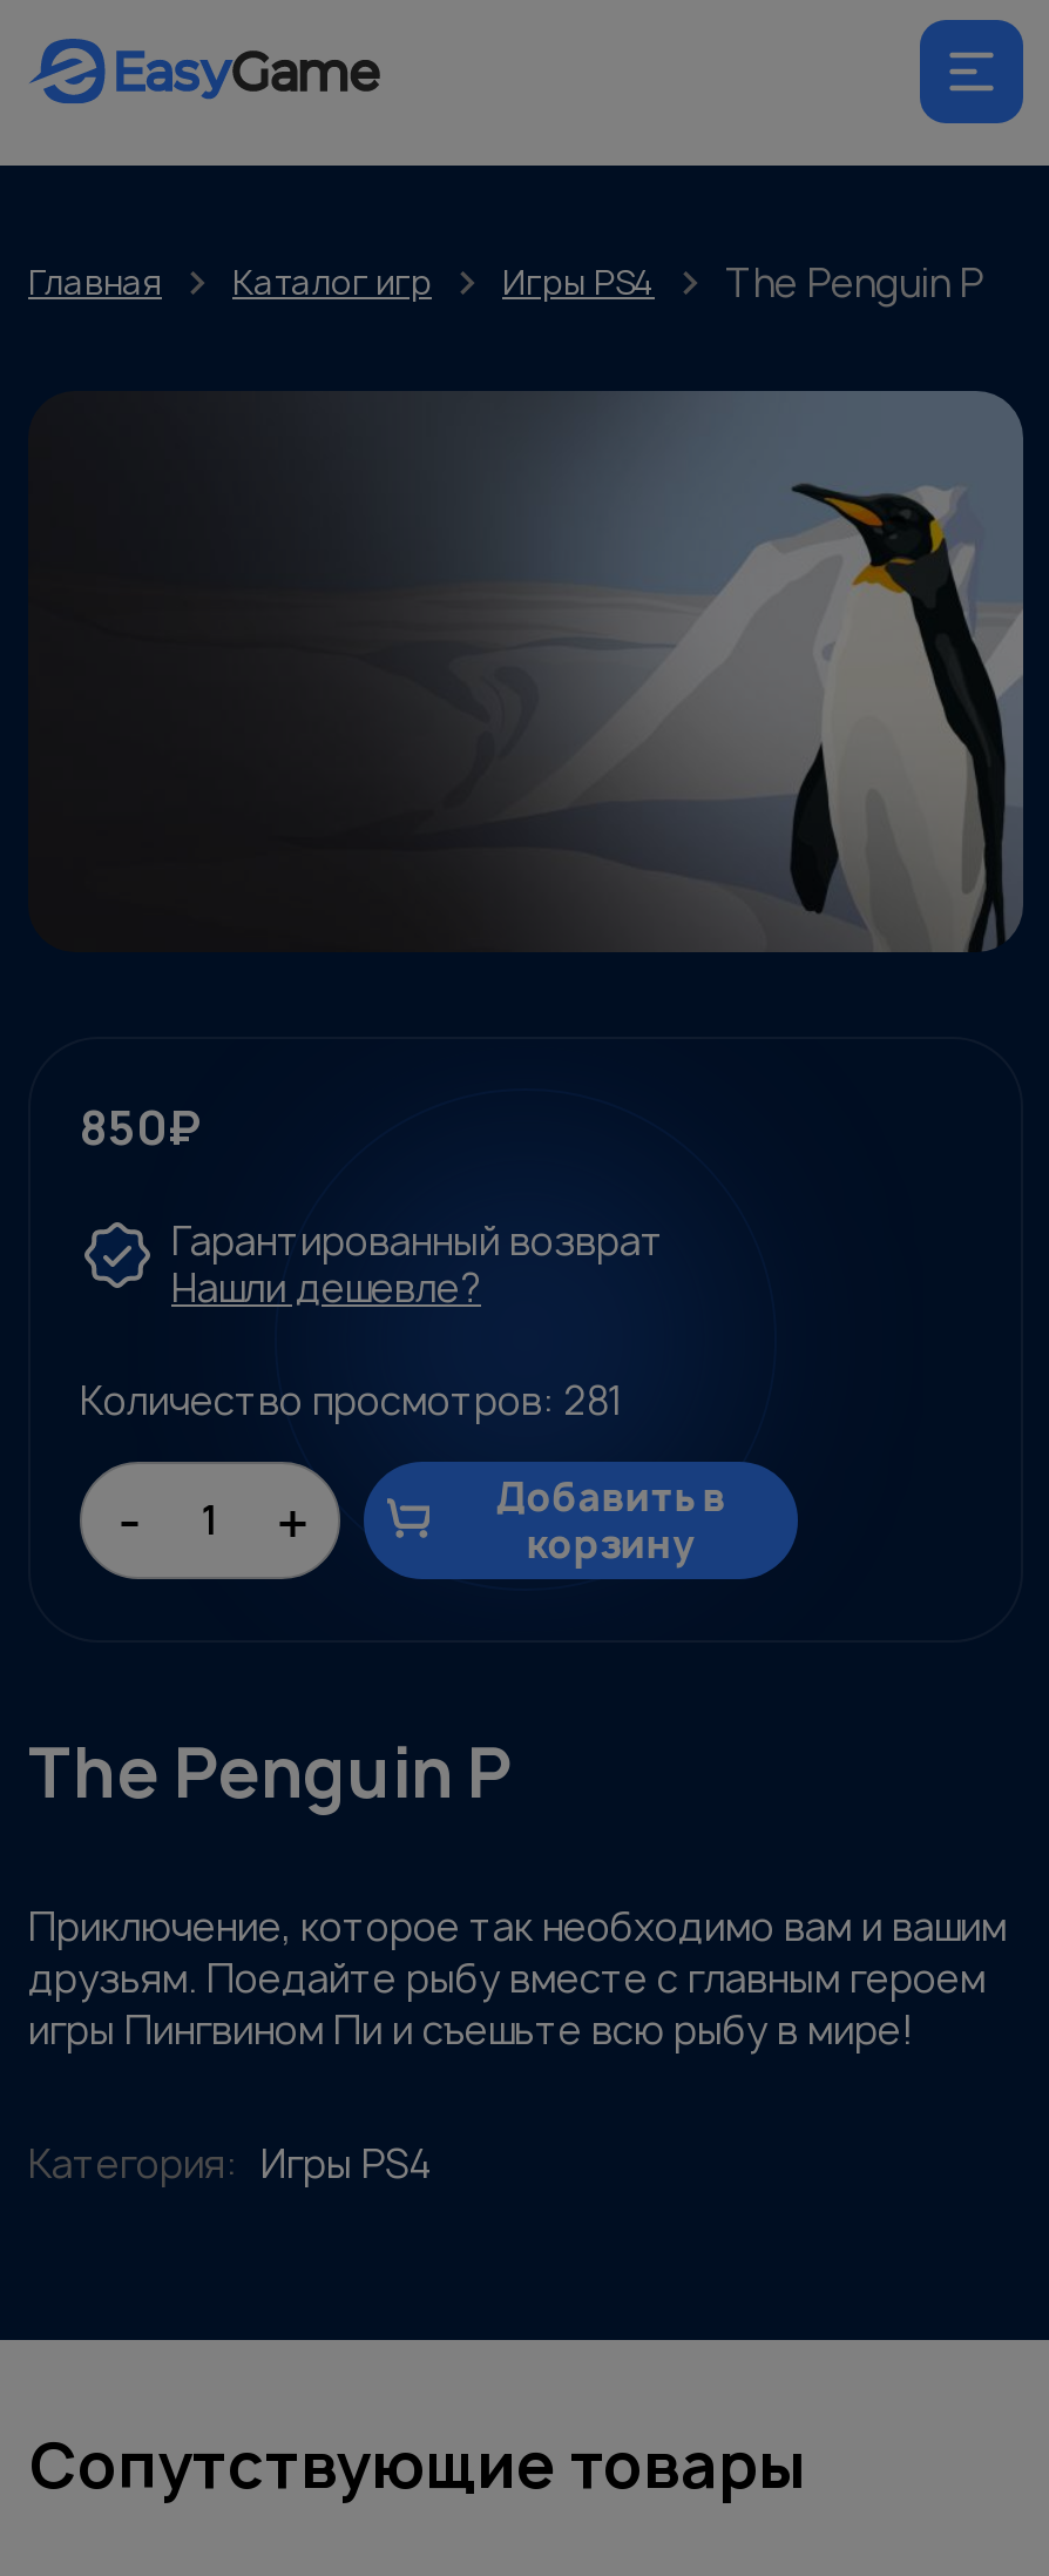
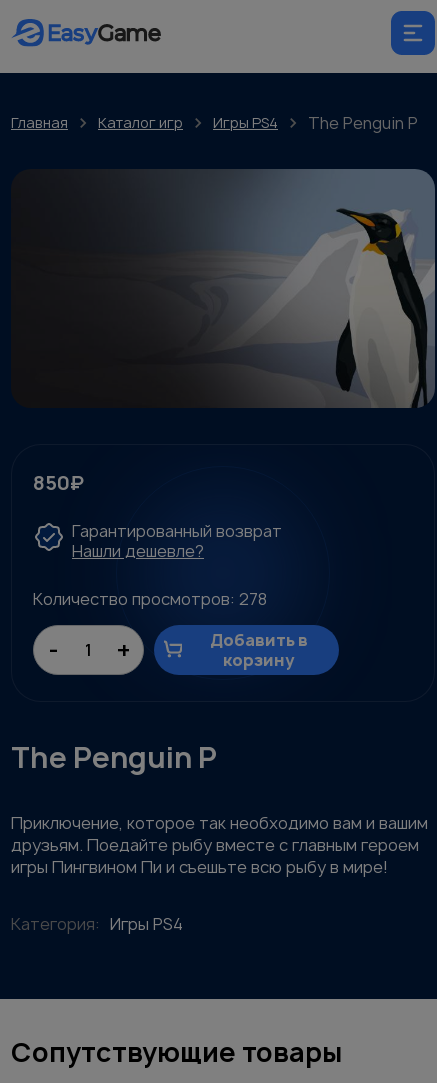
- Количество просмотров: 281
+ Количество просмотров: 278
